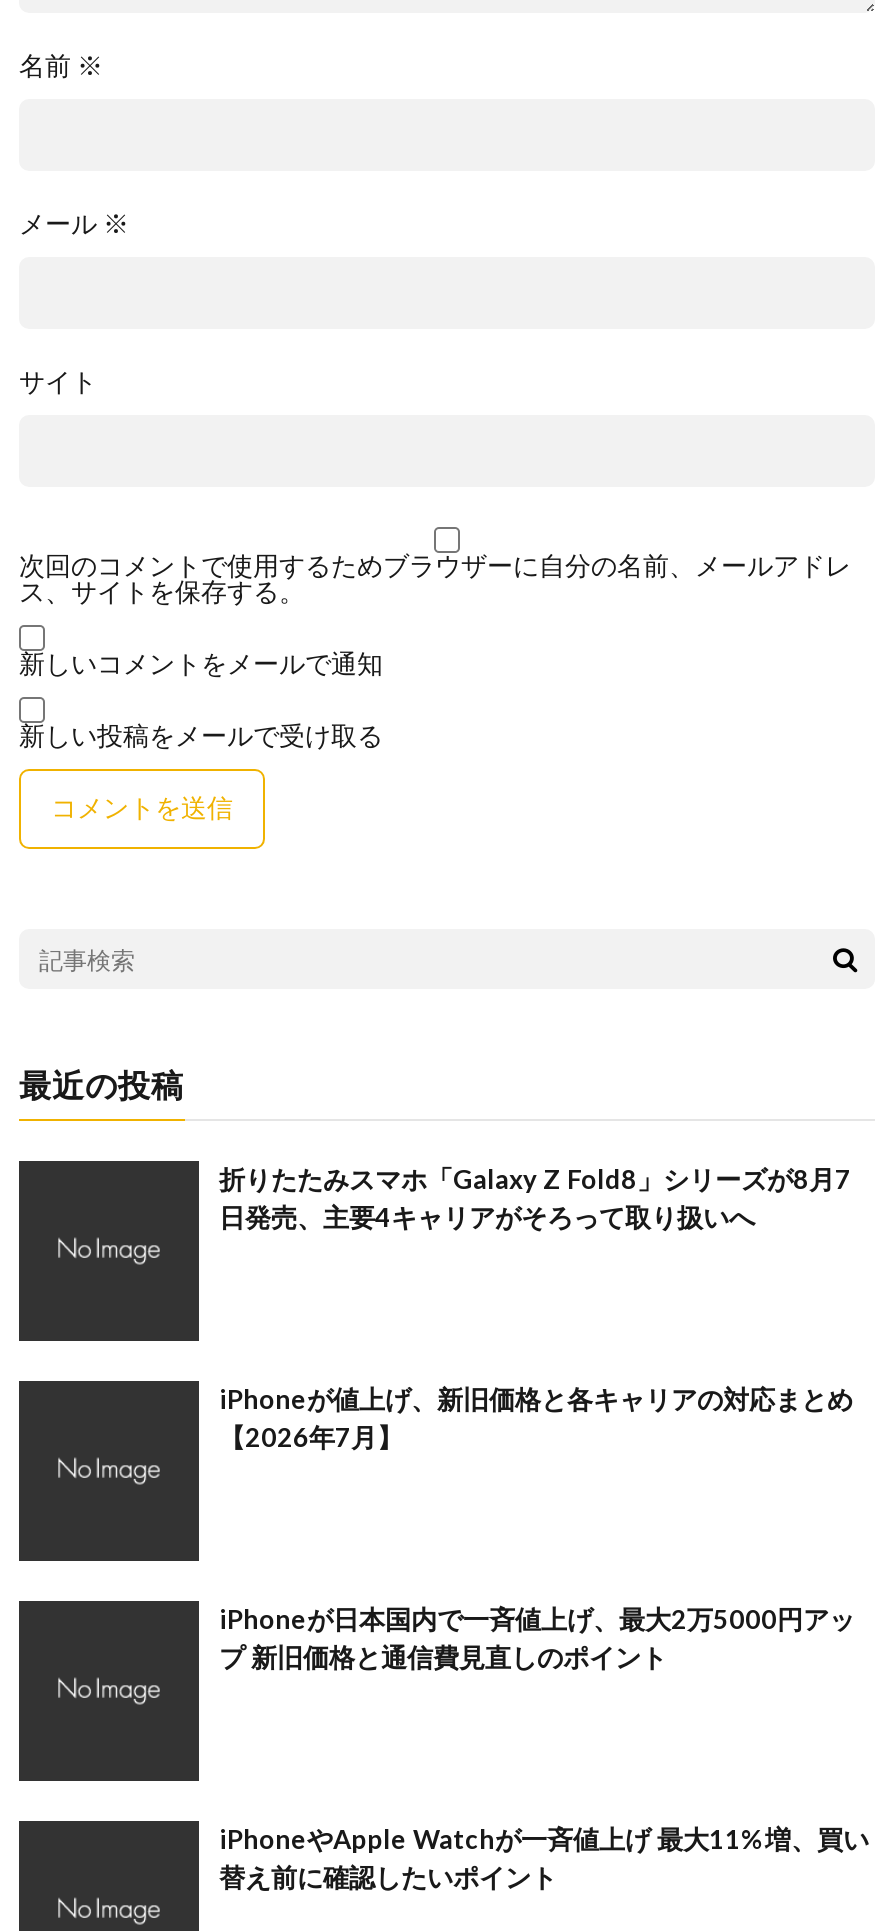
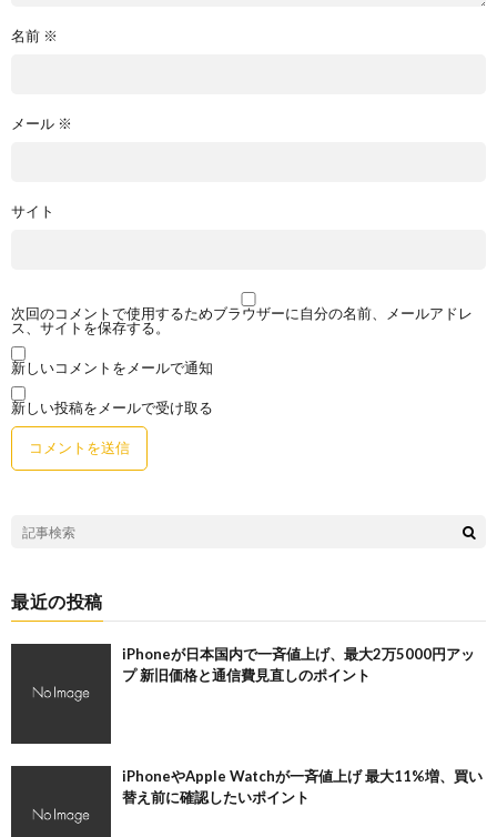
- 折りたたみスマホ「Galaxy Z Fold8」シリーズが8月7
- 日発売、主要4キャリアがそろって取り扱いへ

- iPhoneが値上げ、新旧価格と各キャリアの対応まとめ
- 【2026年7月】
